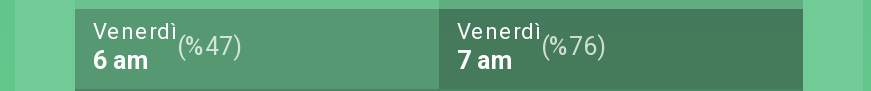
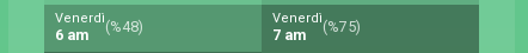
- Venerdì 6 am (%47)
+ Venerdì 6 am (%48)

- Venerdì 7 am (%76)
+ Venerdì 7 am (%75)
